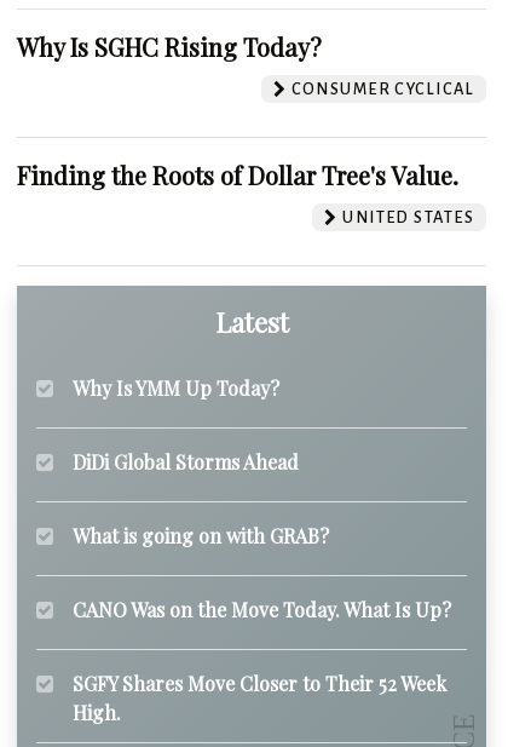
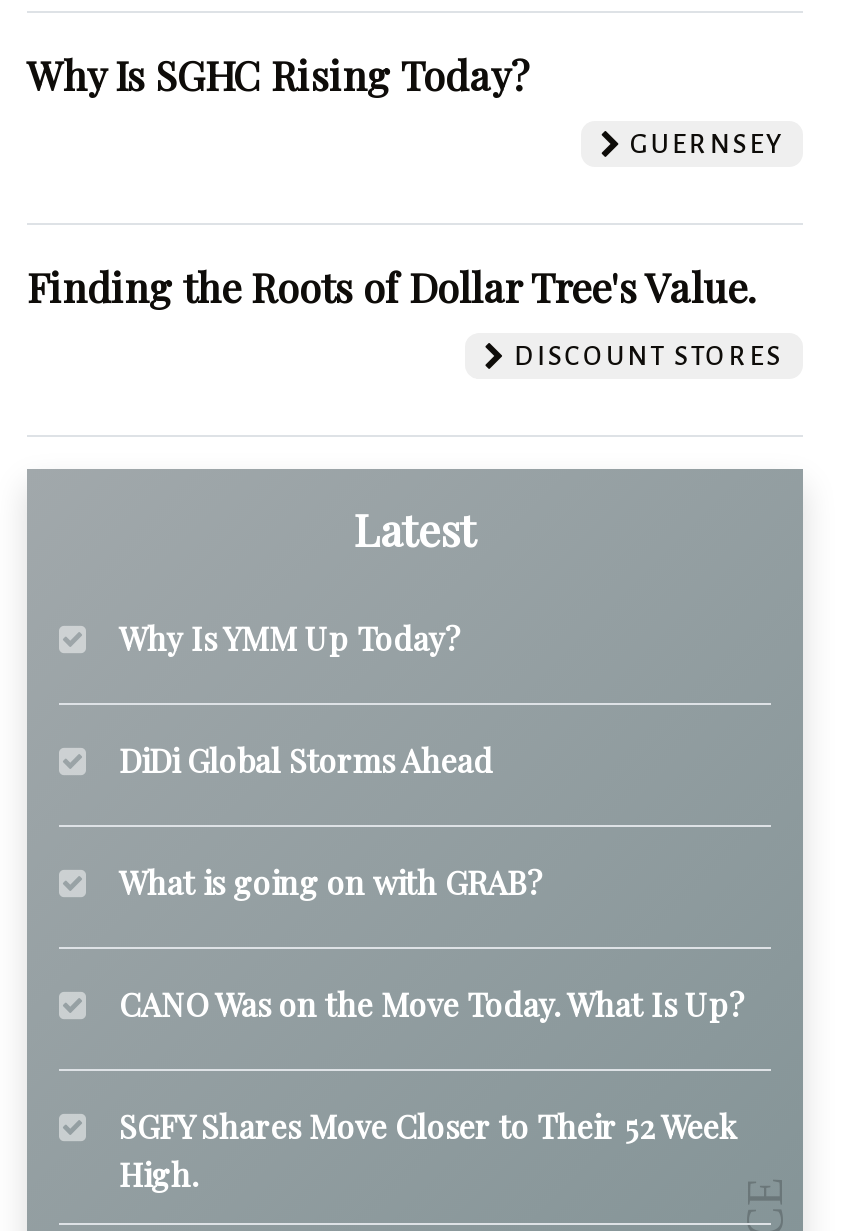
- CONSUMER CYCLICAL
+ GUERNSEY

- UNITED STATES
+ DISCOUNT STORES
